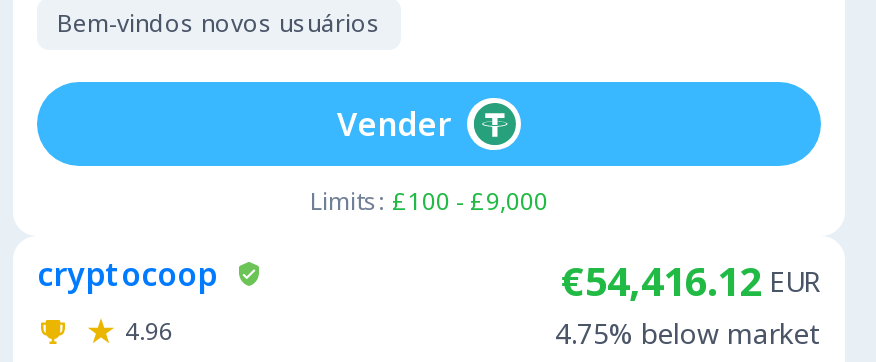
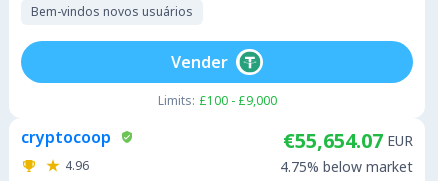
- €54,416.12 EUR
+ €55,654.07 EUR
